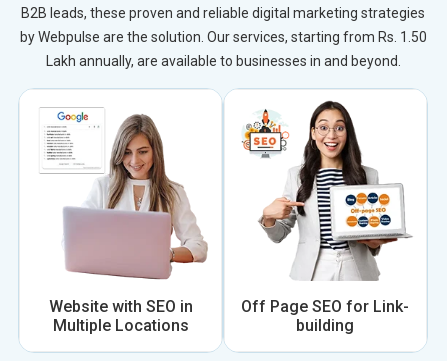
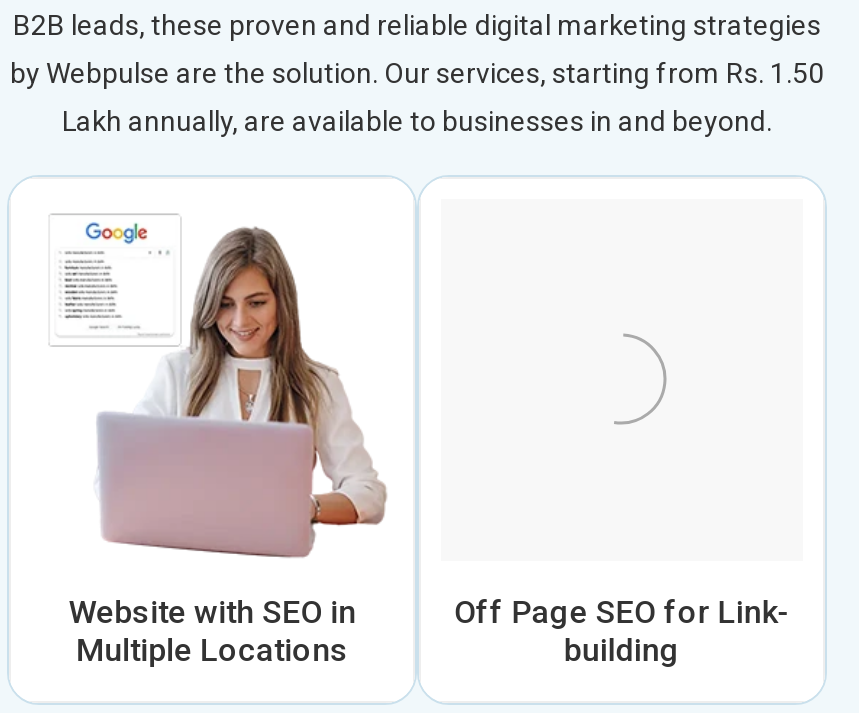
- [image]
